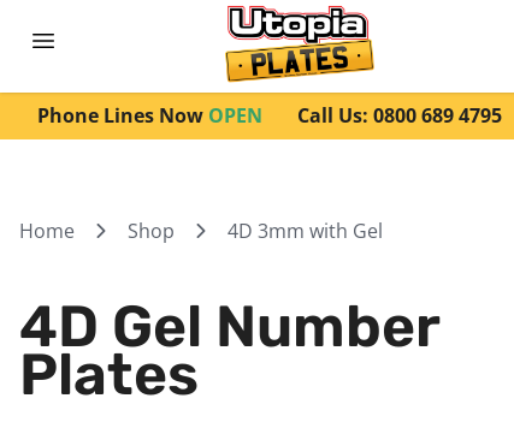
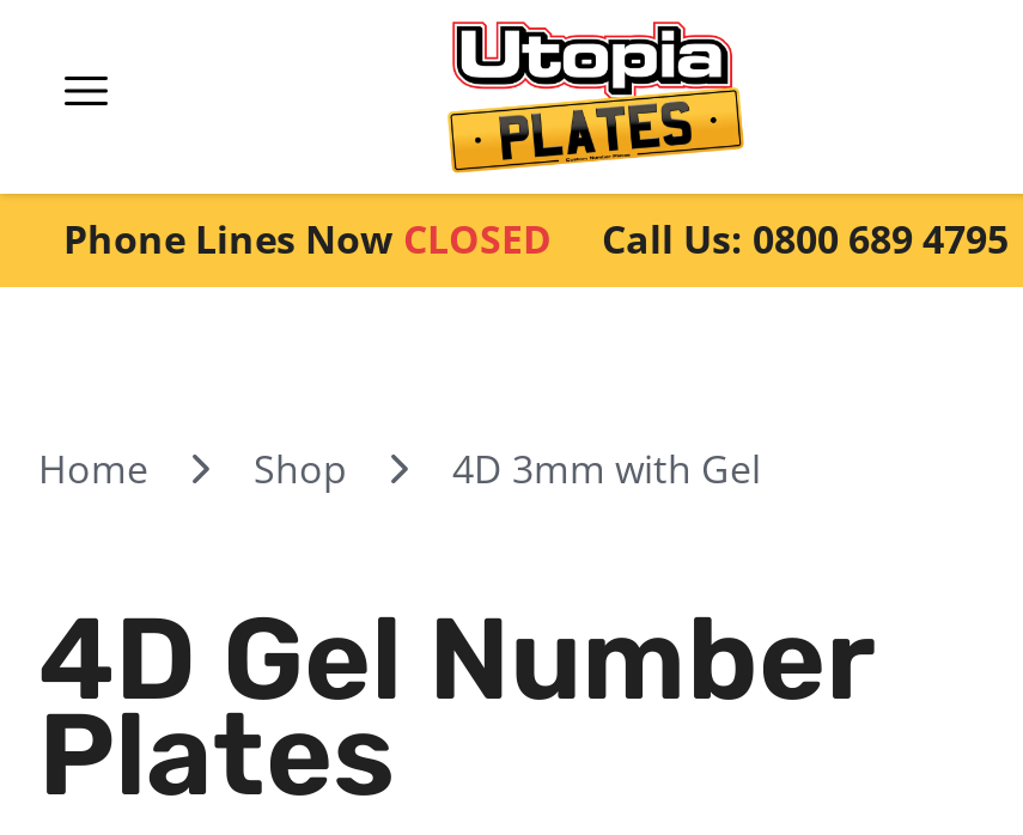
- Phone Lines Now OPEN
+ Phone Lines Now CLOSED
